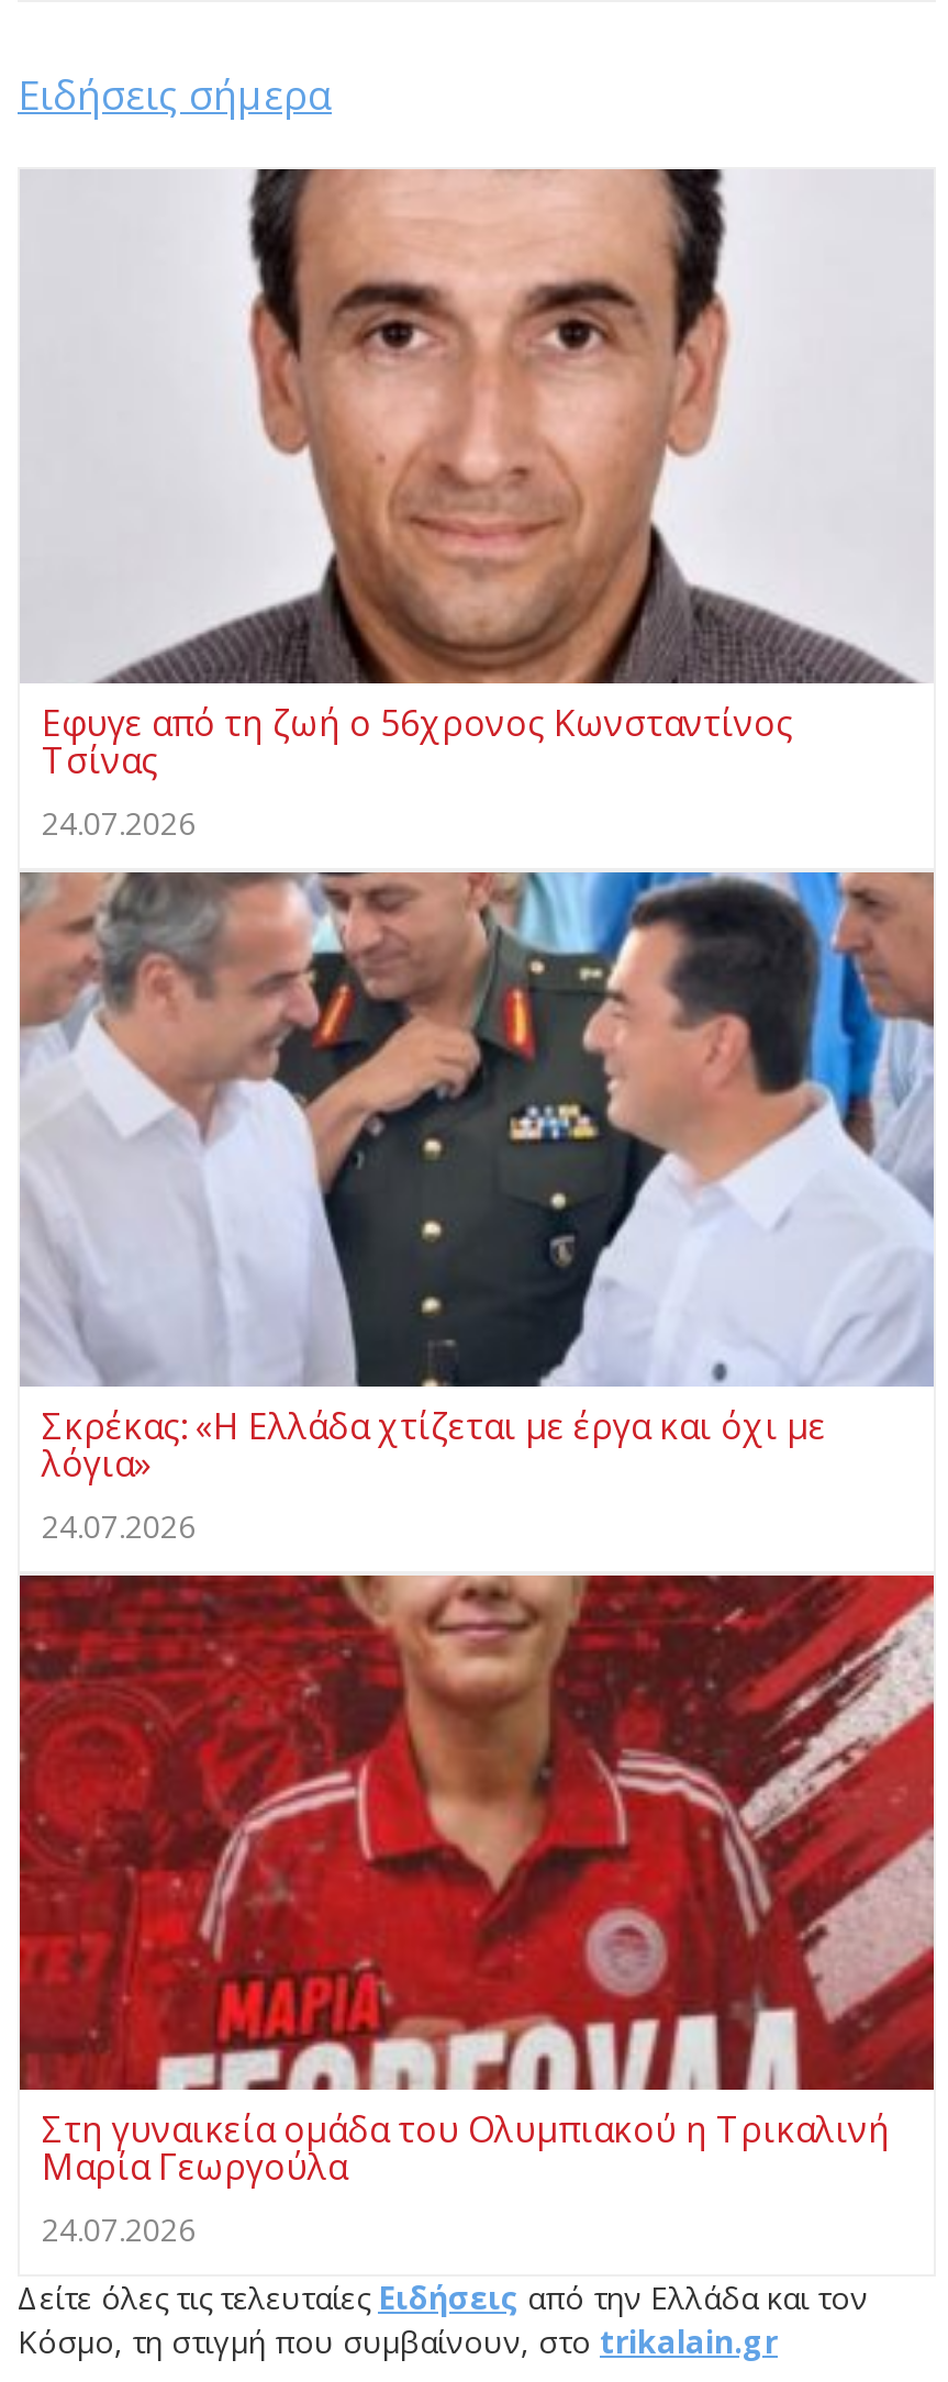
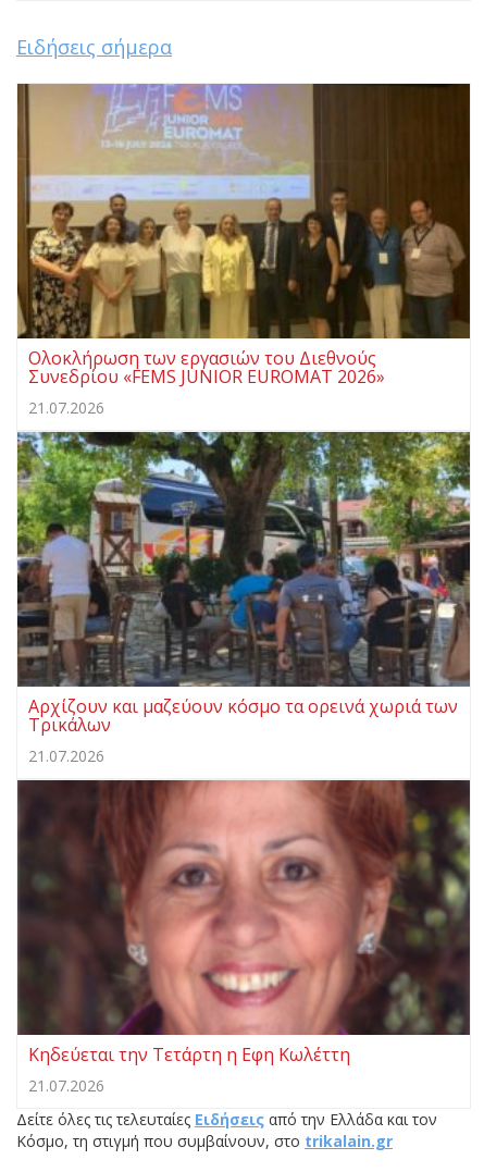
- [image]
- Eφυγε από τη ζωή ο 56χρονος Κωνσταντίνος
- Τσίνας
- 24.07.2026
+ [image]
+ Ολοκλήρωση των εργασιών του Διεθνούς
+ Συνεδρίου «FEMS JUNIOR EUROMAT 2026»
+ 21.07.2026

- [image]
- Σκρέκας: «H Ελλάδα χτίζεται με έργα και όχι με
- λόγια»
- 24.07.2026
+ [image]
+ Αρχίζουν και μαζεύουν κόσμο τα ορεινά χωριά των
+ Τρικάλων
+ 21.07.2026

- [image]
- Στη γυναικεία ομάδα του Ολυμπιακού η Τρικαλινή
- Μαρία Γεωργούλα
- 24.07.2026
+ [image]
+ Κηδεύεται την Τετάρτη η Εφη Κωλέττη
+ 21.07.2026
